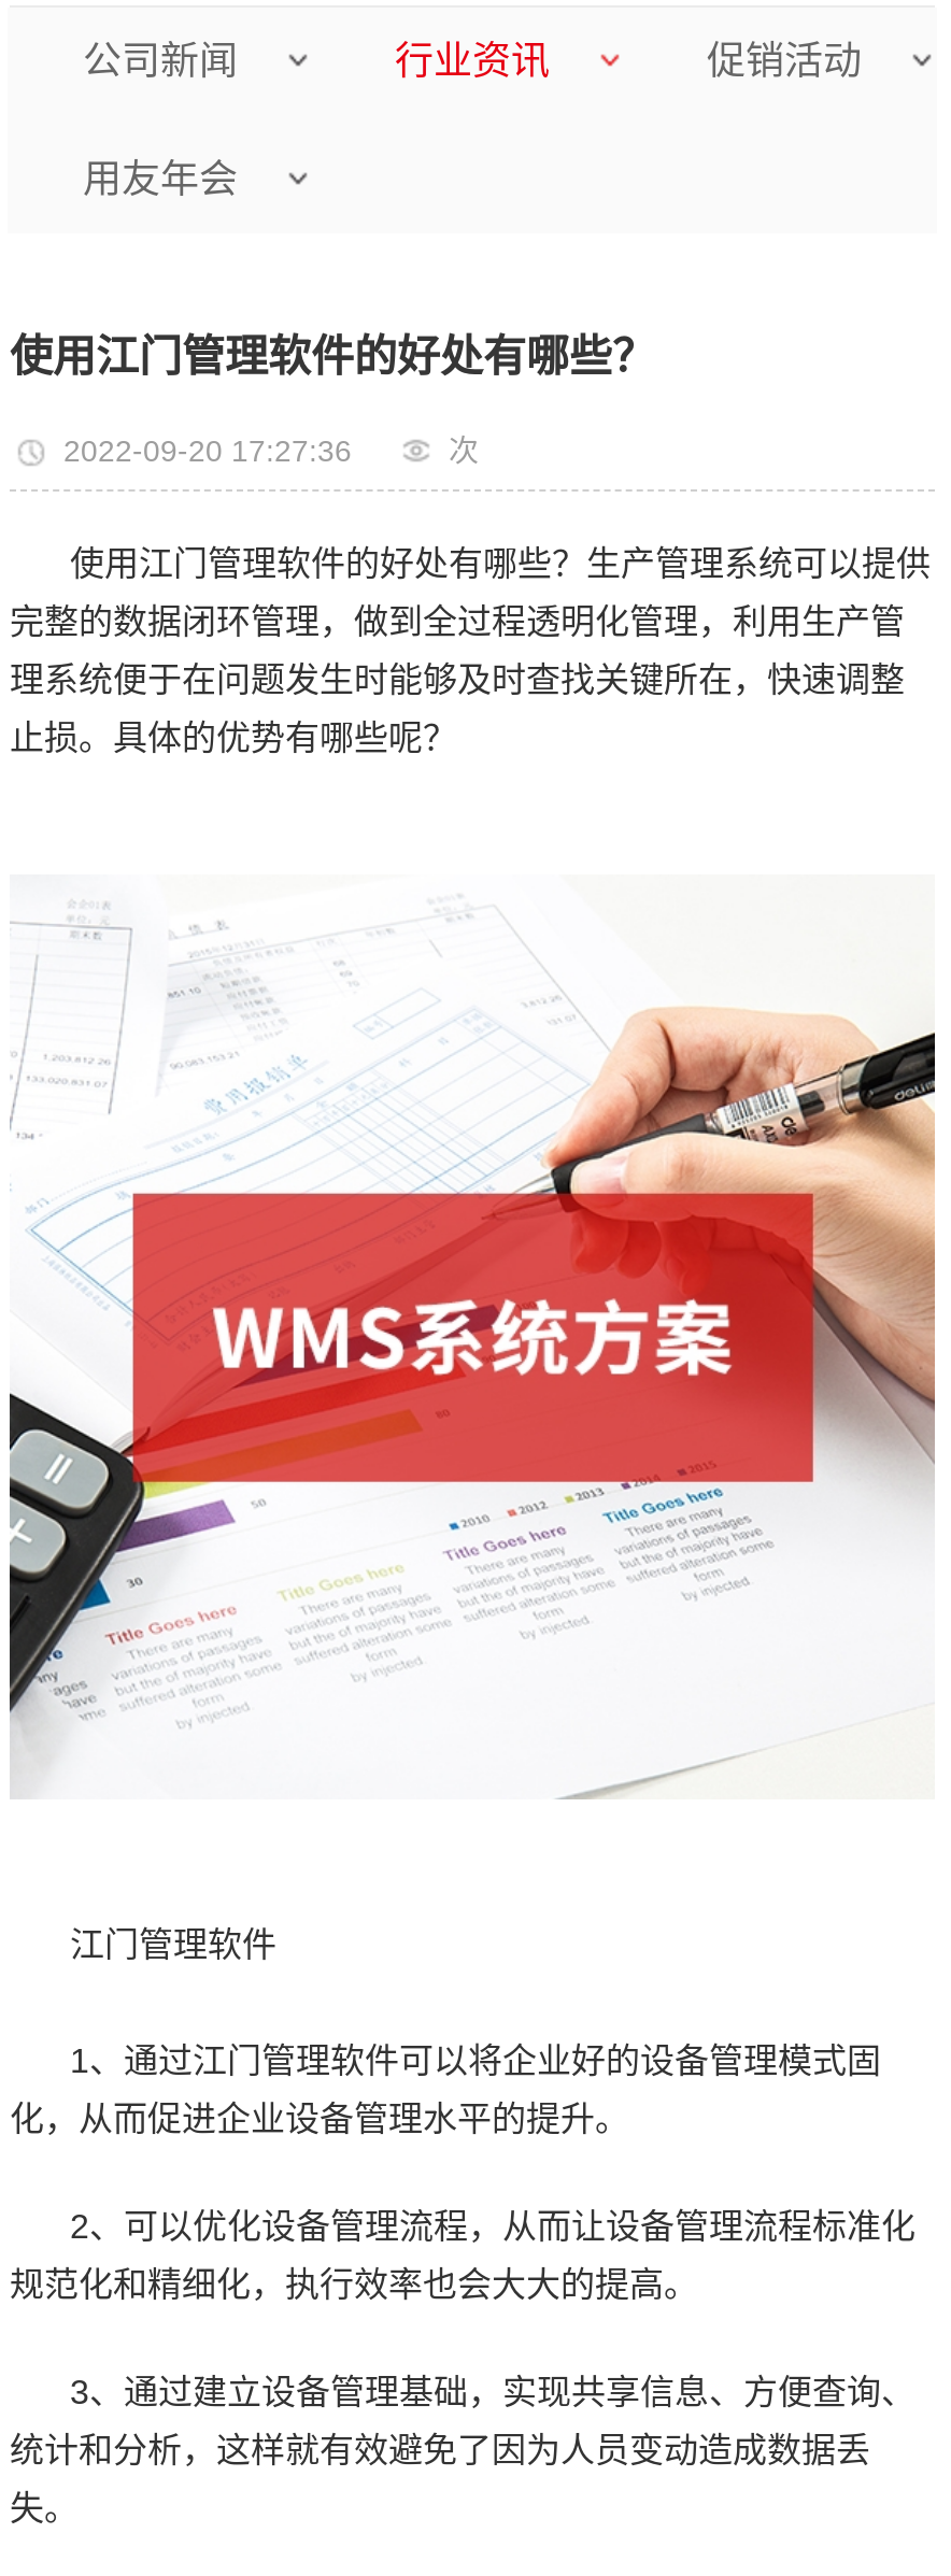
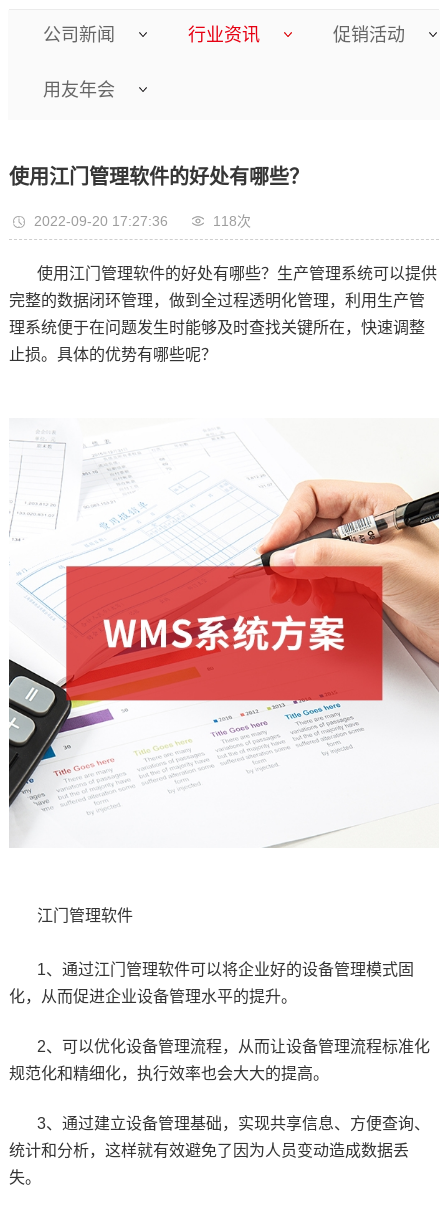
- 次
+ 118次
